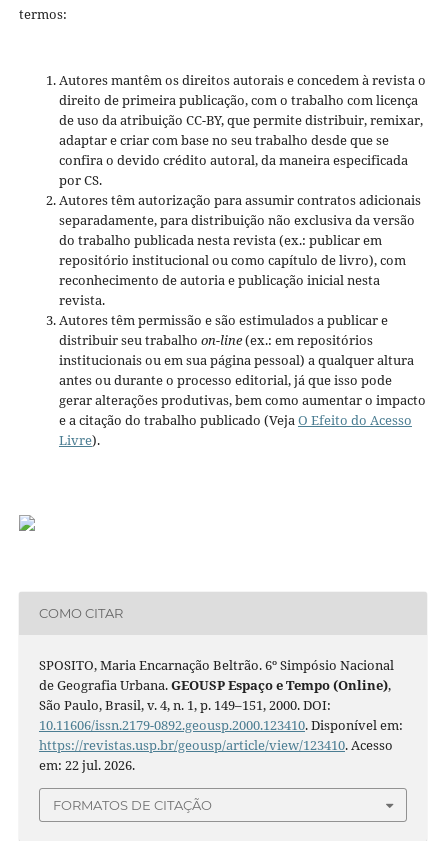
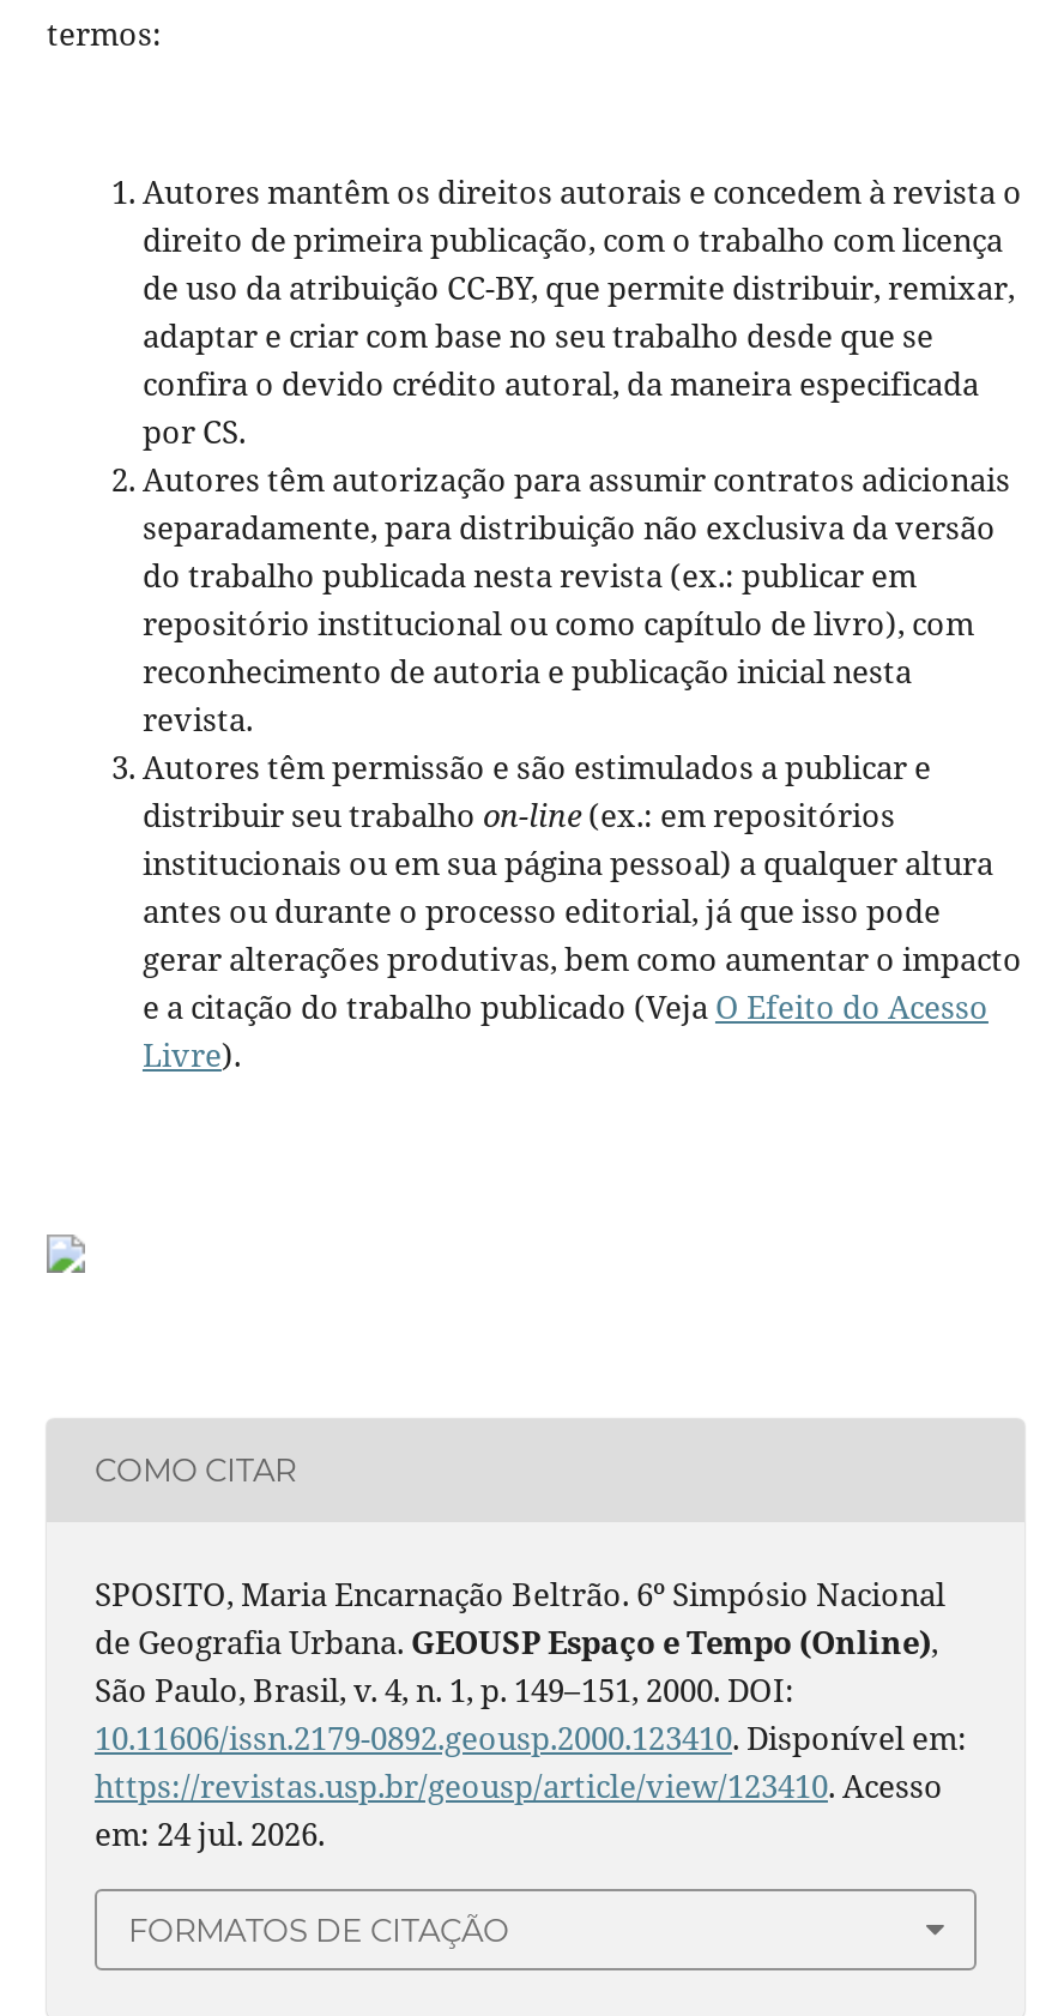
- em: 22 jul. 2026.
+ em: 24 jul. 2026.
